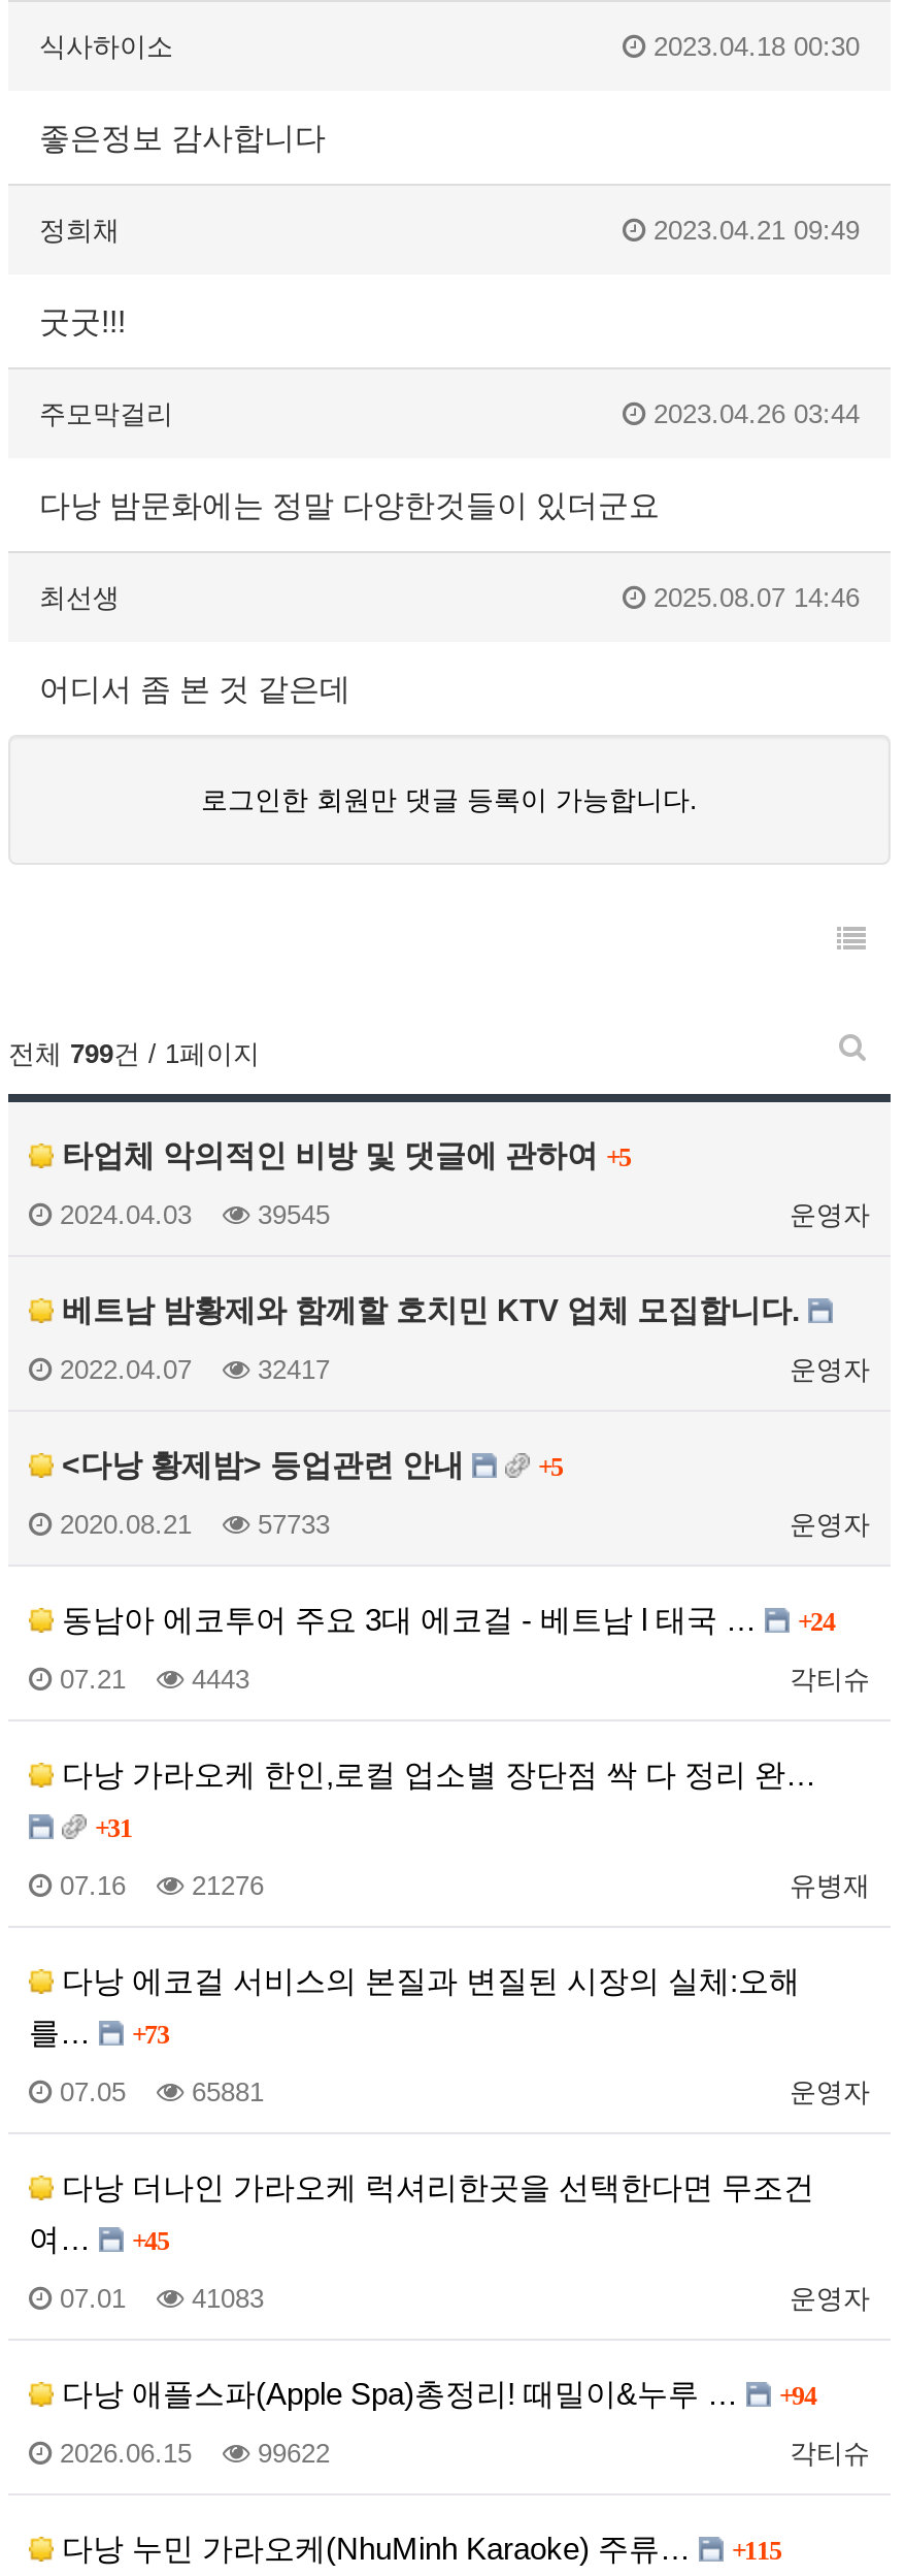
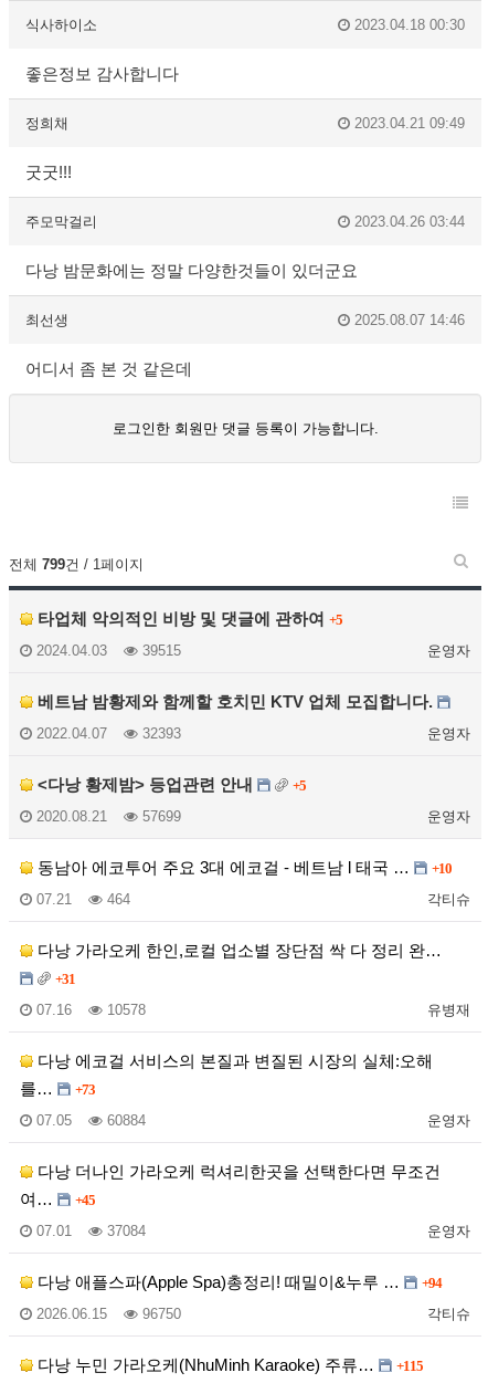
- 39545
+ 39515

- 32417
+ 32393

- 57733
+ 57699

- 동남아 에코투어 주요 3대 에코걸 - 베트남 l 태국 … +24
+ 동남아 에코투어 주요 3대 에코걸 - 베트남 l 태국 … +10

- 4443
+ 464

- 21276
+ 10578

- 65881
+ 60884

- 41083
+ 37084

- 99622
+ 96750
